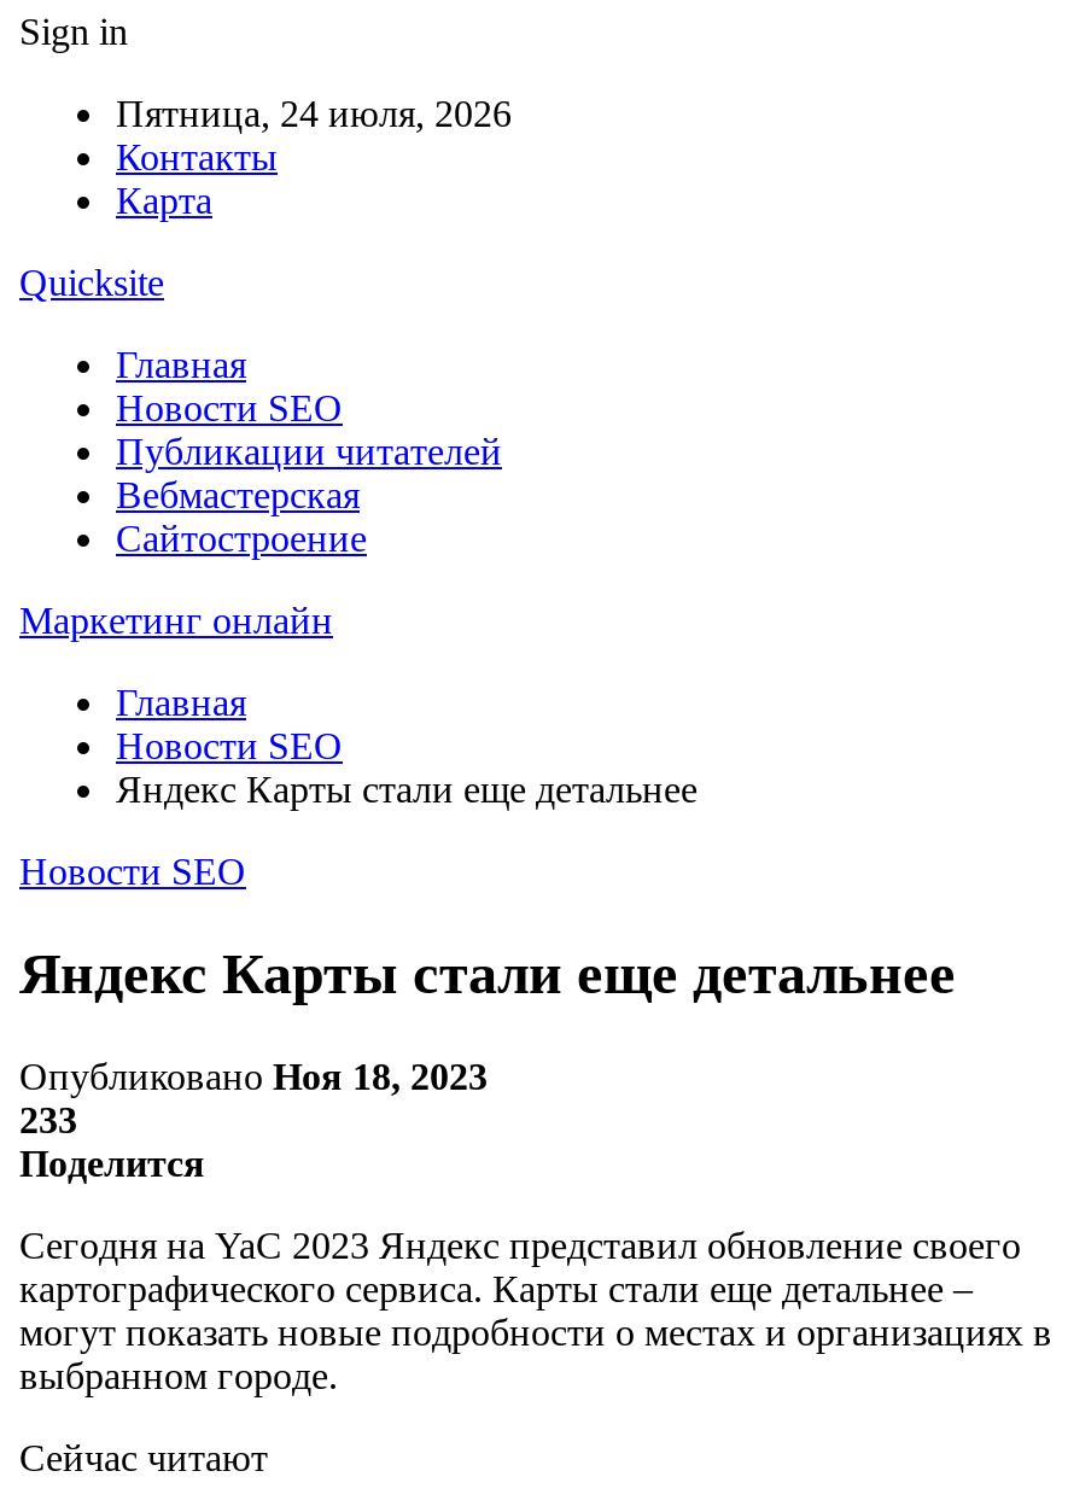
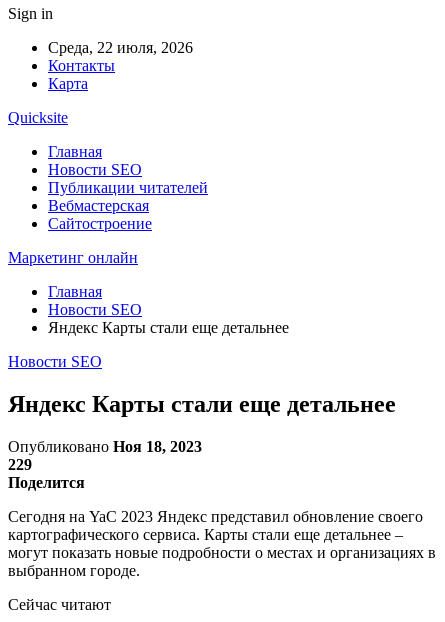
- Пятница, 24 июля, 2026
+ Среда, 22 июля, 2026

- 233
+ 229
